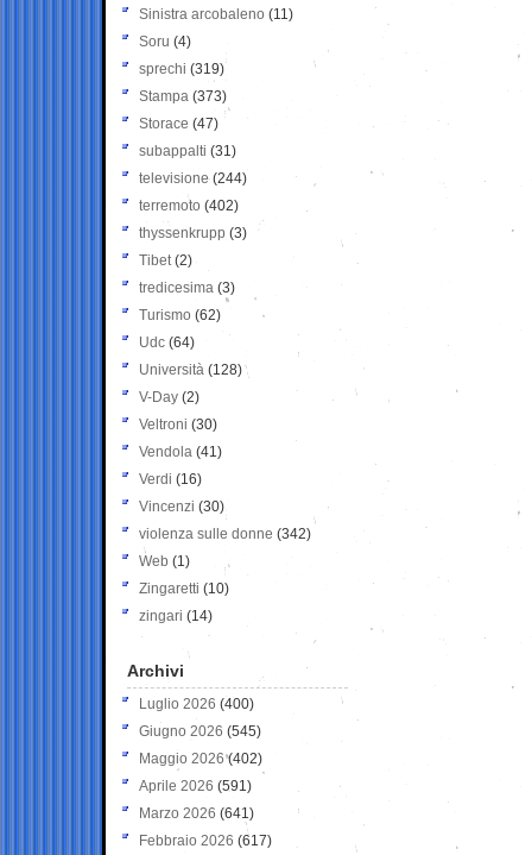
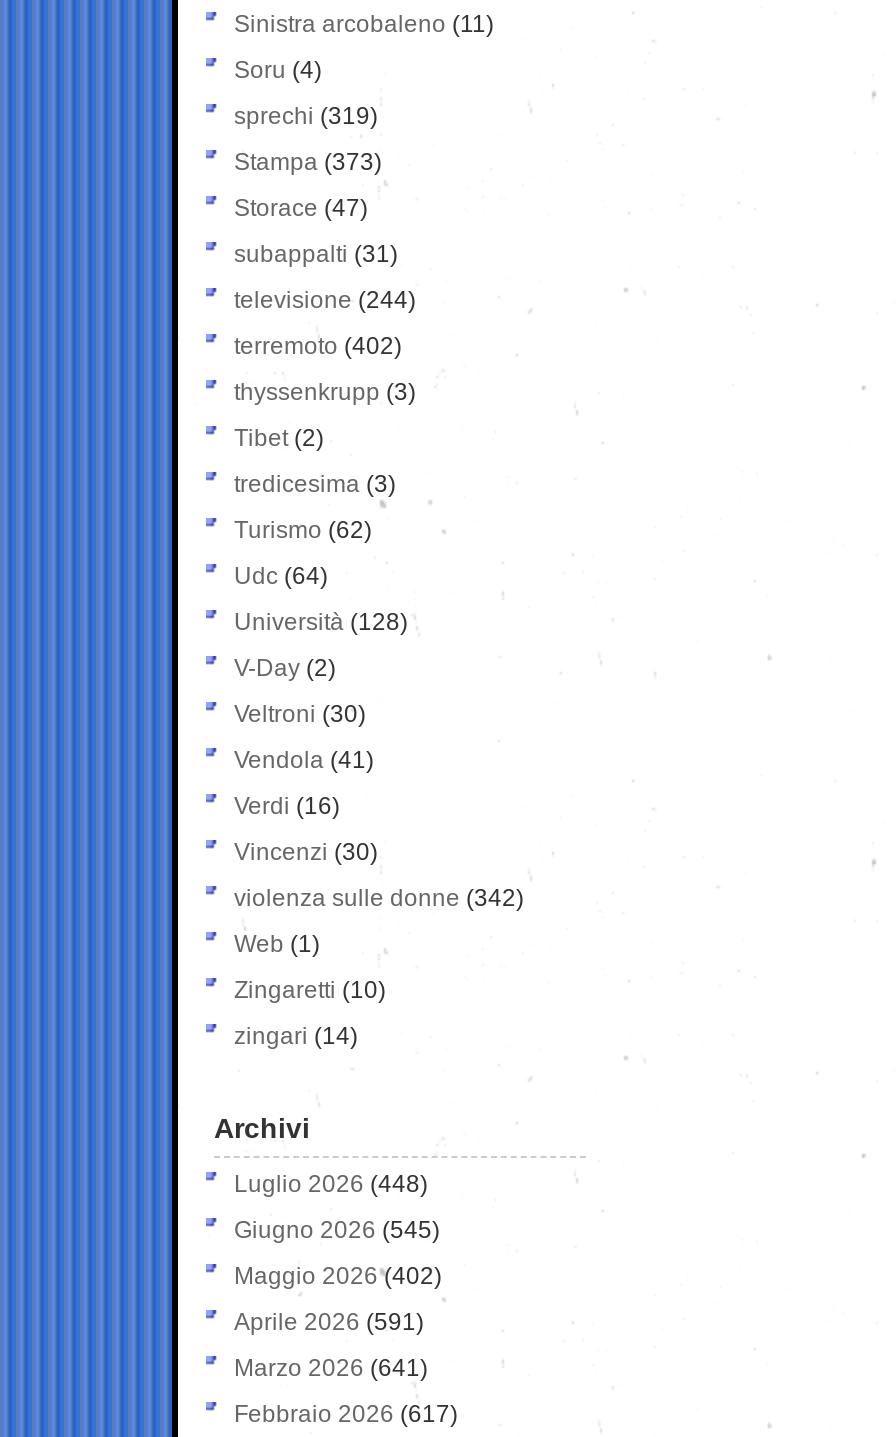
- Luglio 2026 (400)
+ Luglio 2026 (448)
